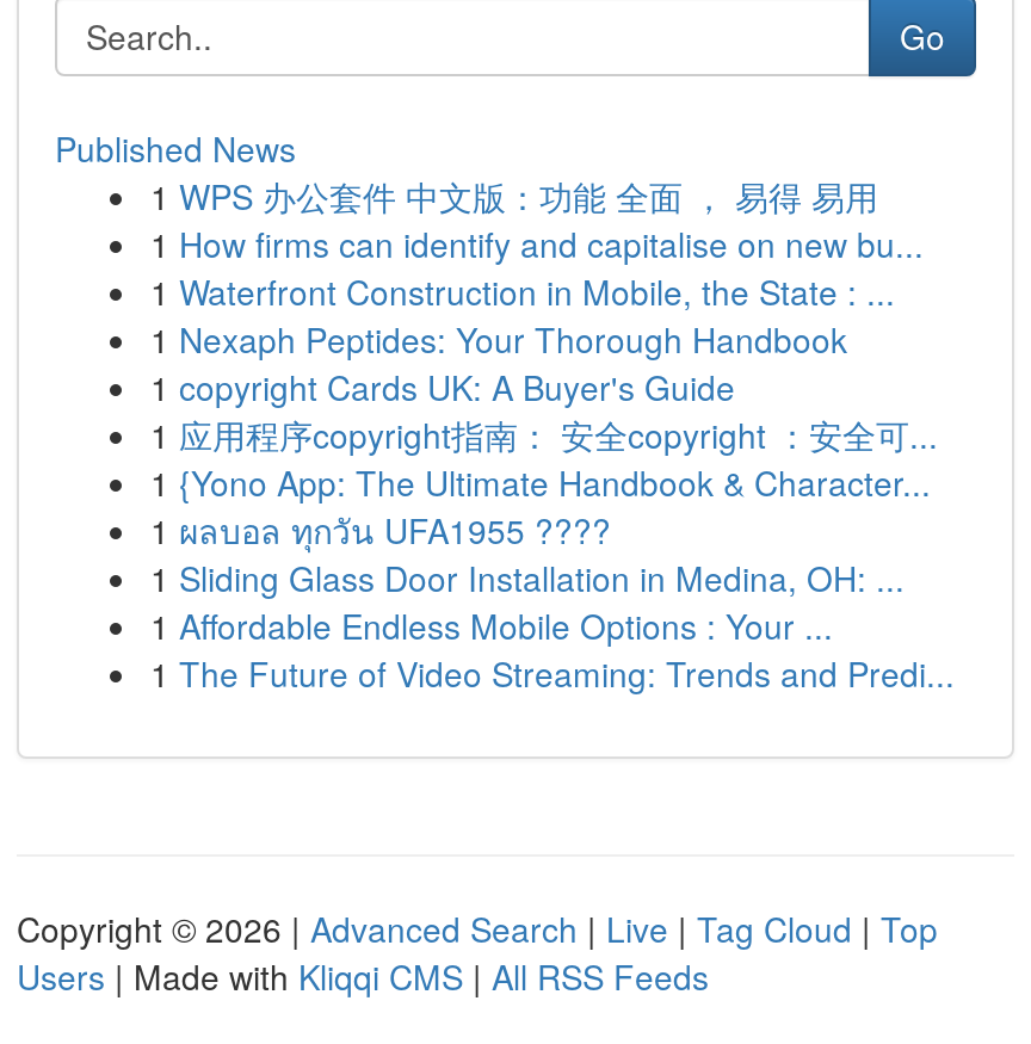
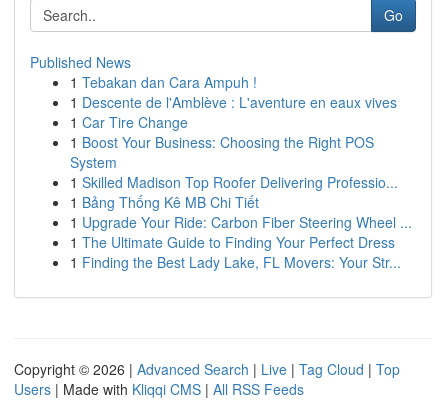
- 1 WPS 办公套件 中文版：功能 全面 ， 易得 易用
- 1 How firms can identify and capitalise on new bu...
- 1 Waterfront Construction in Mobile, the State : ...
- 1 Nexaph Peptides: Your Thorough Handbook
- 1 copyright Cards UK: A Buyer's Guide
- 1 应用程序copyright指南： 安全copyright ：安全可...
- 1 {Yono App: The Ultimate Handbook & Character...
- 1 ผลบอล ทุกวัน UFA1955 ????
- 1 Sliding Glass Door Installation in Medina, OH: ...
- 1 Affordable Endless Mobile Options : Your ...
- 1 The Future of Video Streaming: Trends and Predi...
+ 1 Tebakan dan Cara Ampuh !
+ 1 Descente de l'Amblève : L'aventure en eaux vives
+ 1 Car Tire Change
+ 1 Boost Your Business: Choosing the Right POS
+ System
+ 1 Skilled Madison Top Roofer Delivering Professio...
+ 1 Bảng Thống Kê MB Chi Tiết
+ 1 Upgrade Your Ride: Carbon Fiber Steering Wheel ...
+ 1 The Ultimate Guide to Finding Your Perfect Dress
+ 1 Finding the Best Lady Lake, FL Movers: Your Str...
